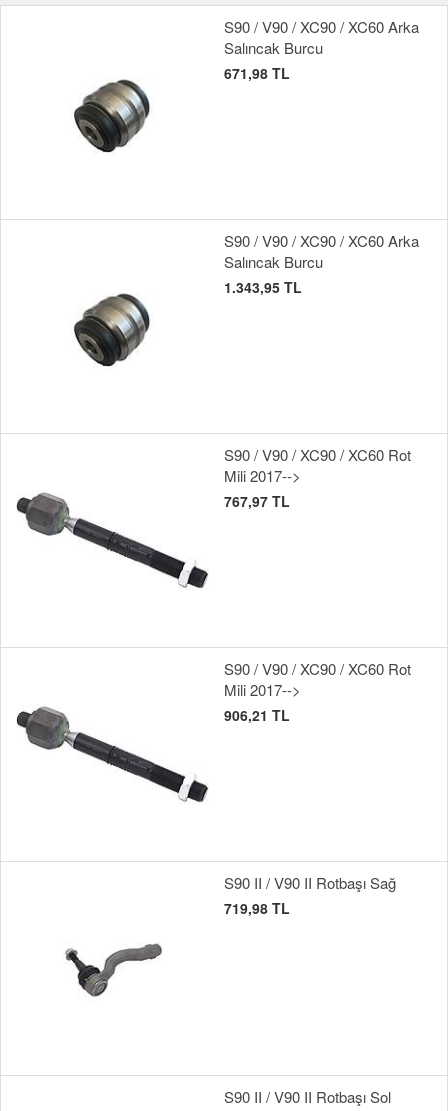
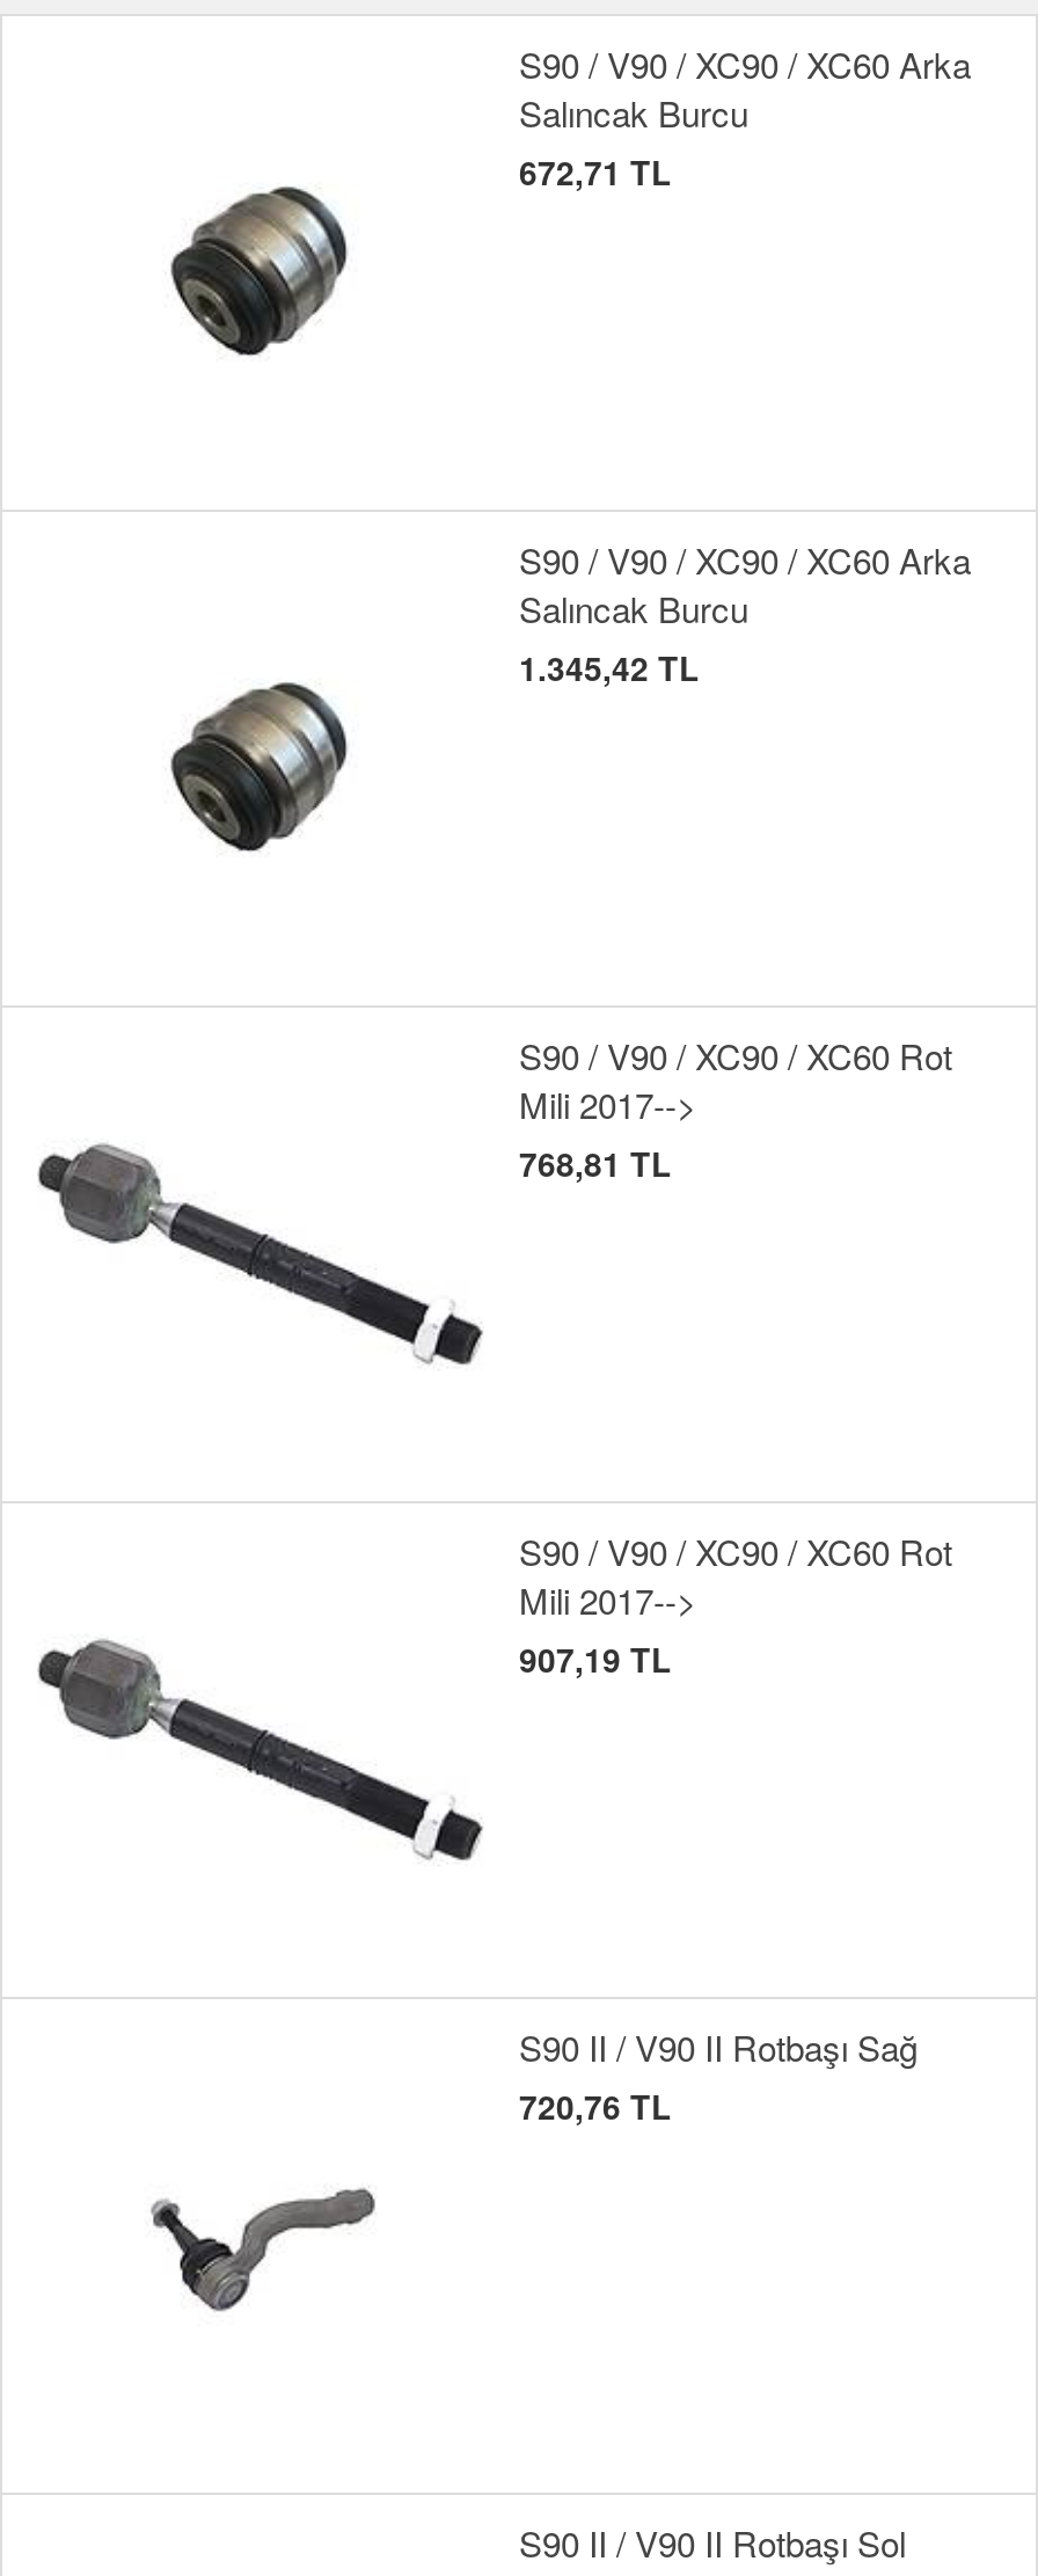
- 671,98 TL
+ 672,71 TL

- 1.343,95 TL
+ 1.345,42 TL

- 767,97 TL
+ 768,81 TL

- 906,21 TL
+ 907,19 TL

- 719,98 TL
+ 720,76 TL
